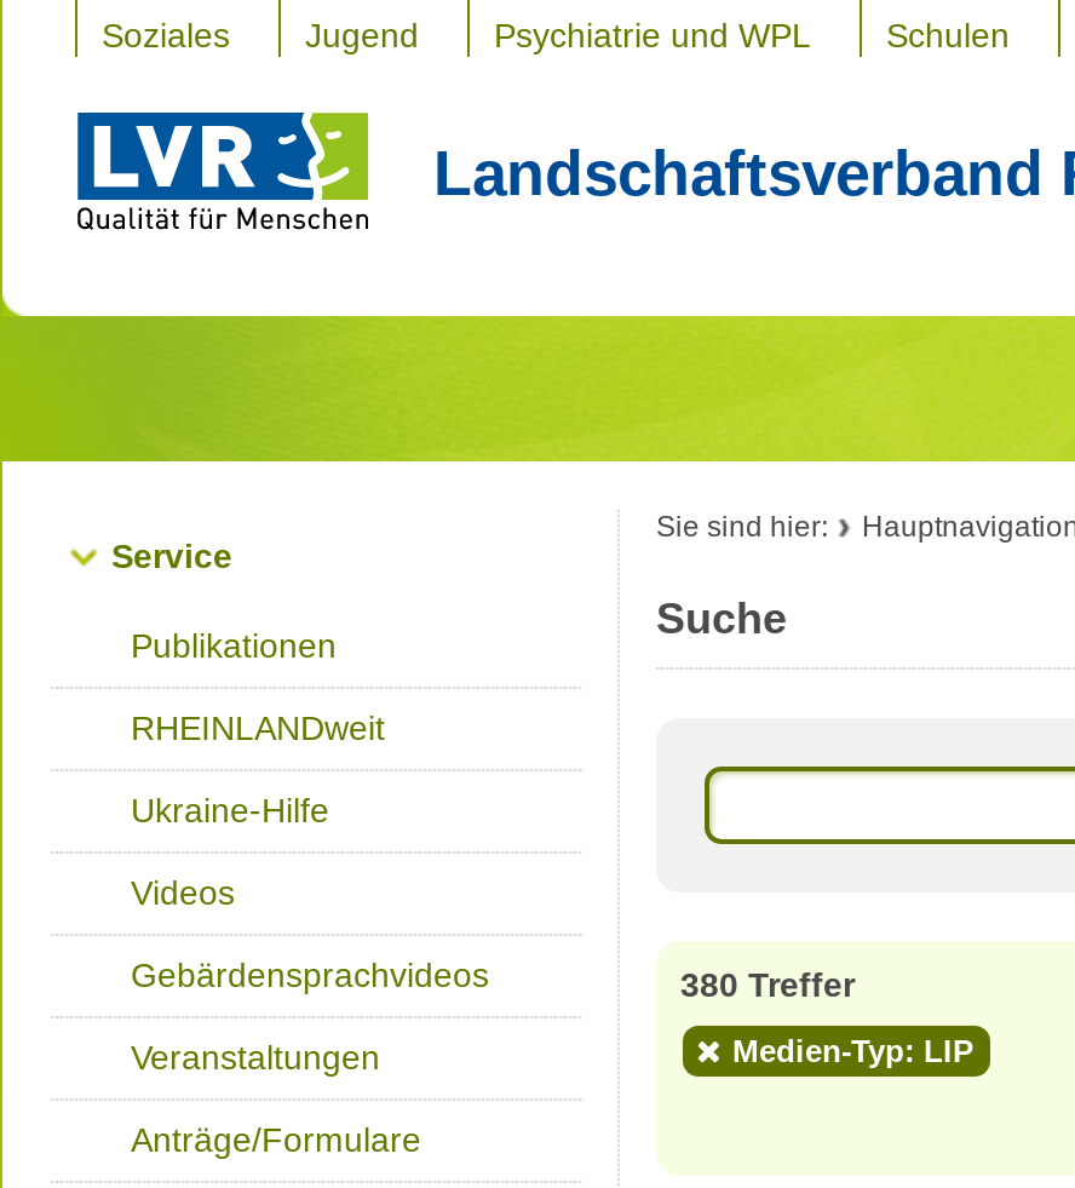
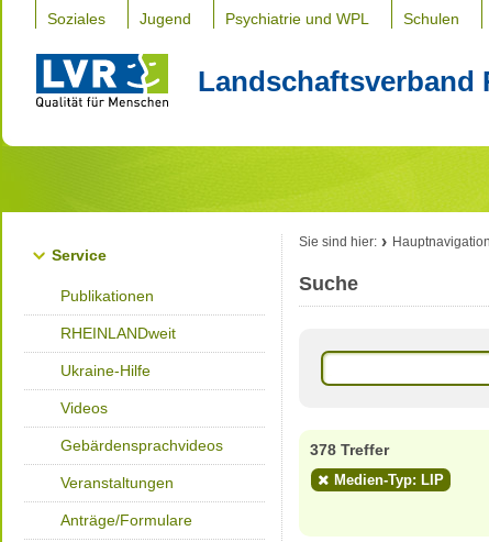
- 380 Treffer
+ 378 Treffer
